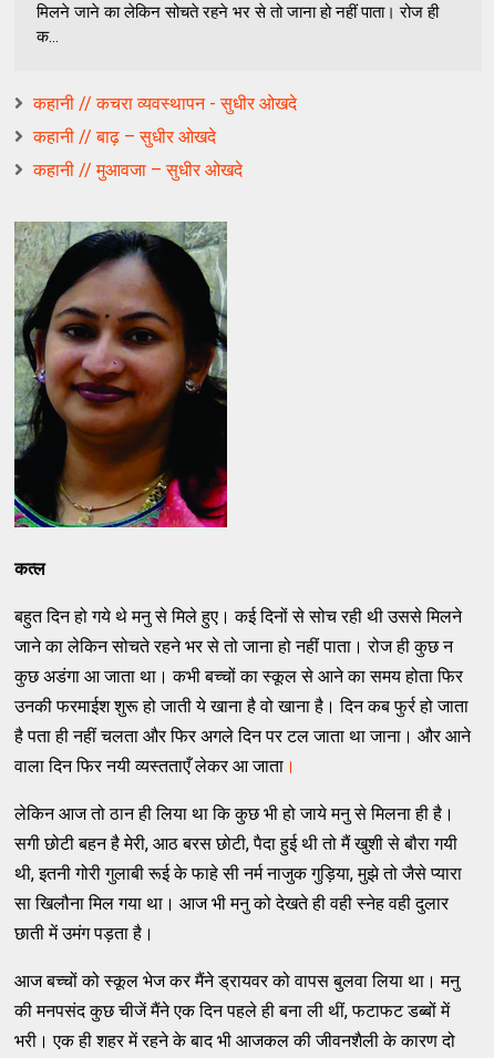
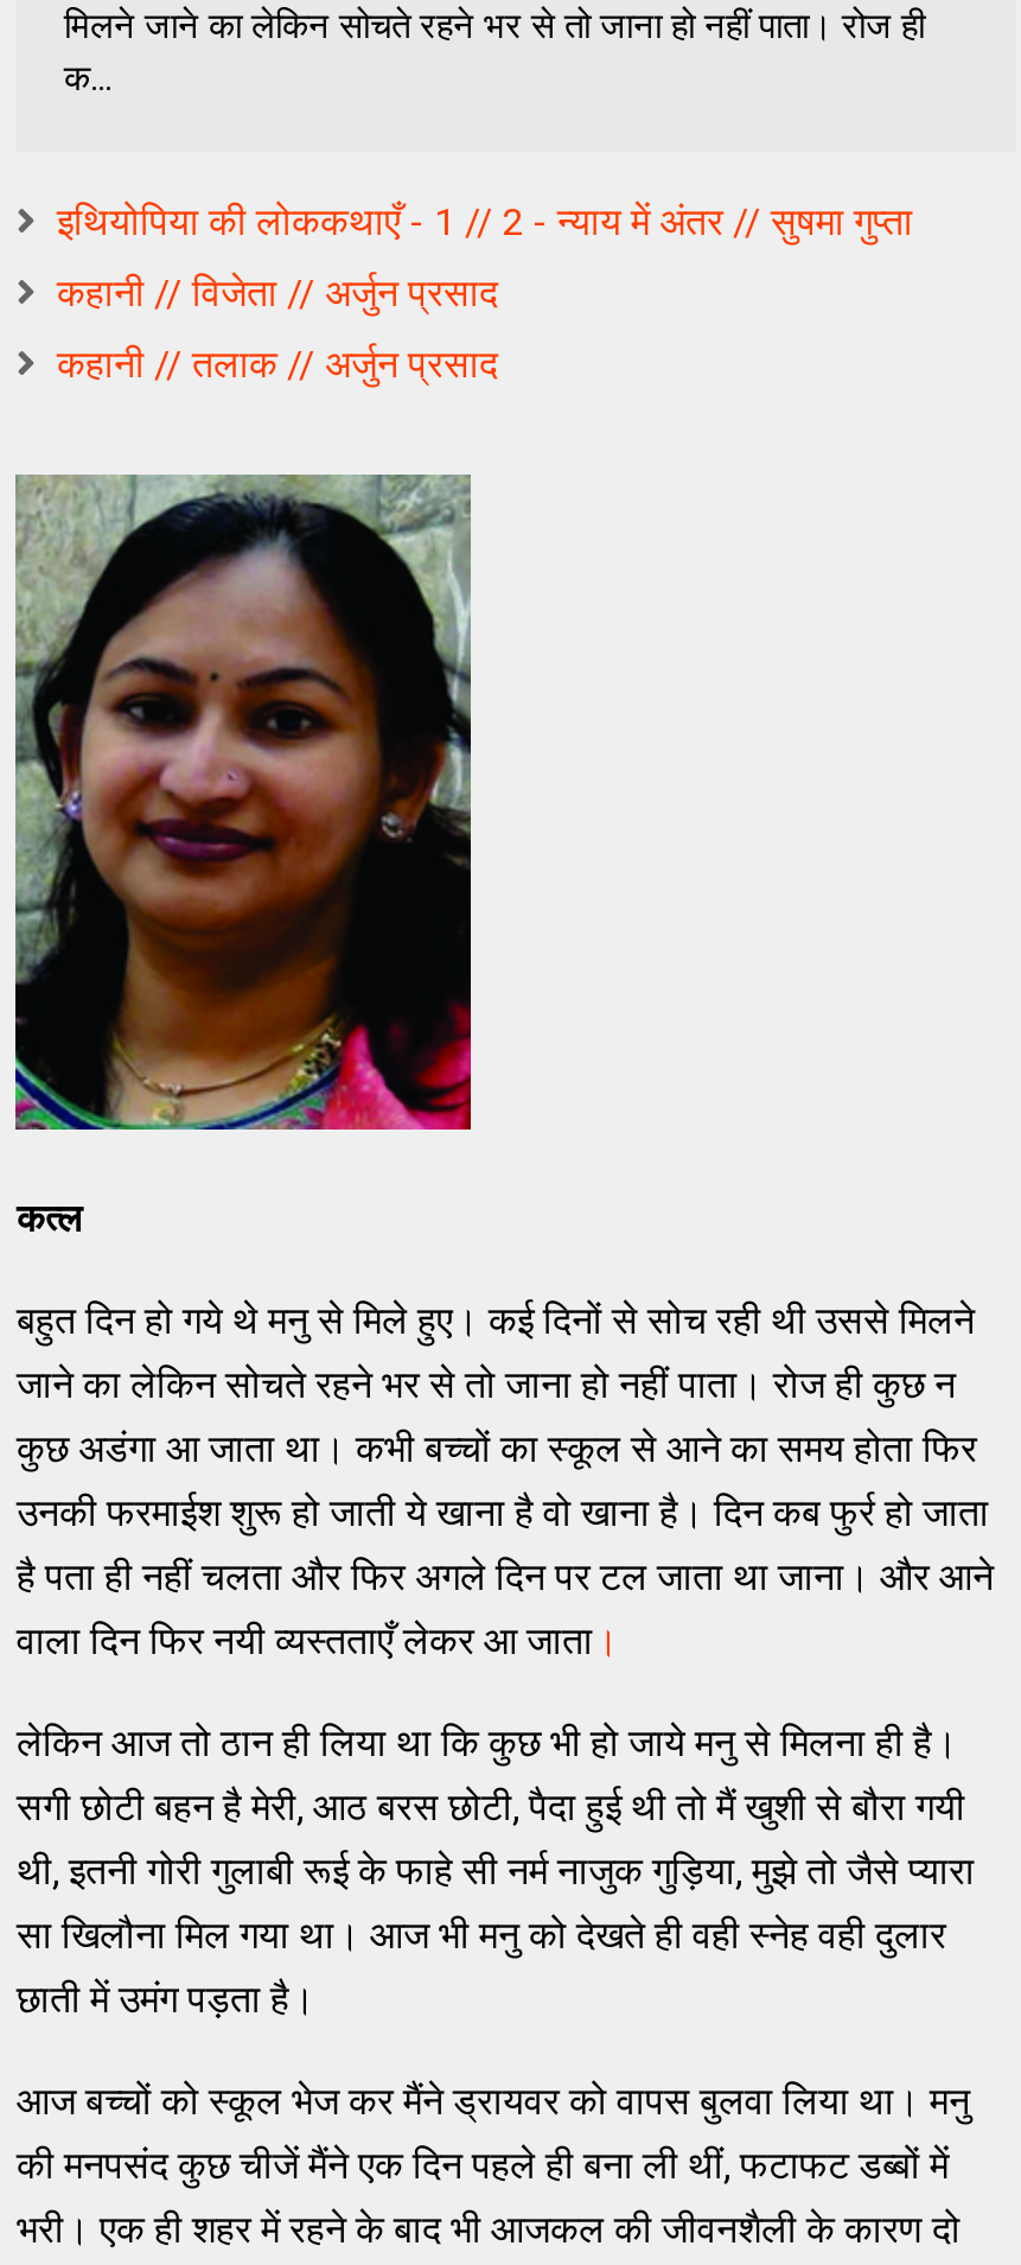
- कहानी // कचरा व्यवस्थापन - सुधीर ओखदे
+ इथियोपिया की लोककथाएँ - 1 // 2 - न्याय में अंतर // सुषमा गुप्ता

- कहानी // बाढ़ – सुधीर ओखदे
+ कहानी // विजेता // अर्जुन प्रसाद

- कहानी // मुआवजा – सुधीर ओखदे
+ कहानी // तलाक // अर्जुन प्रसाद
